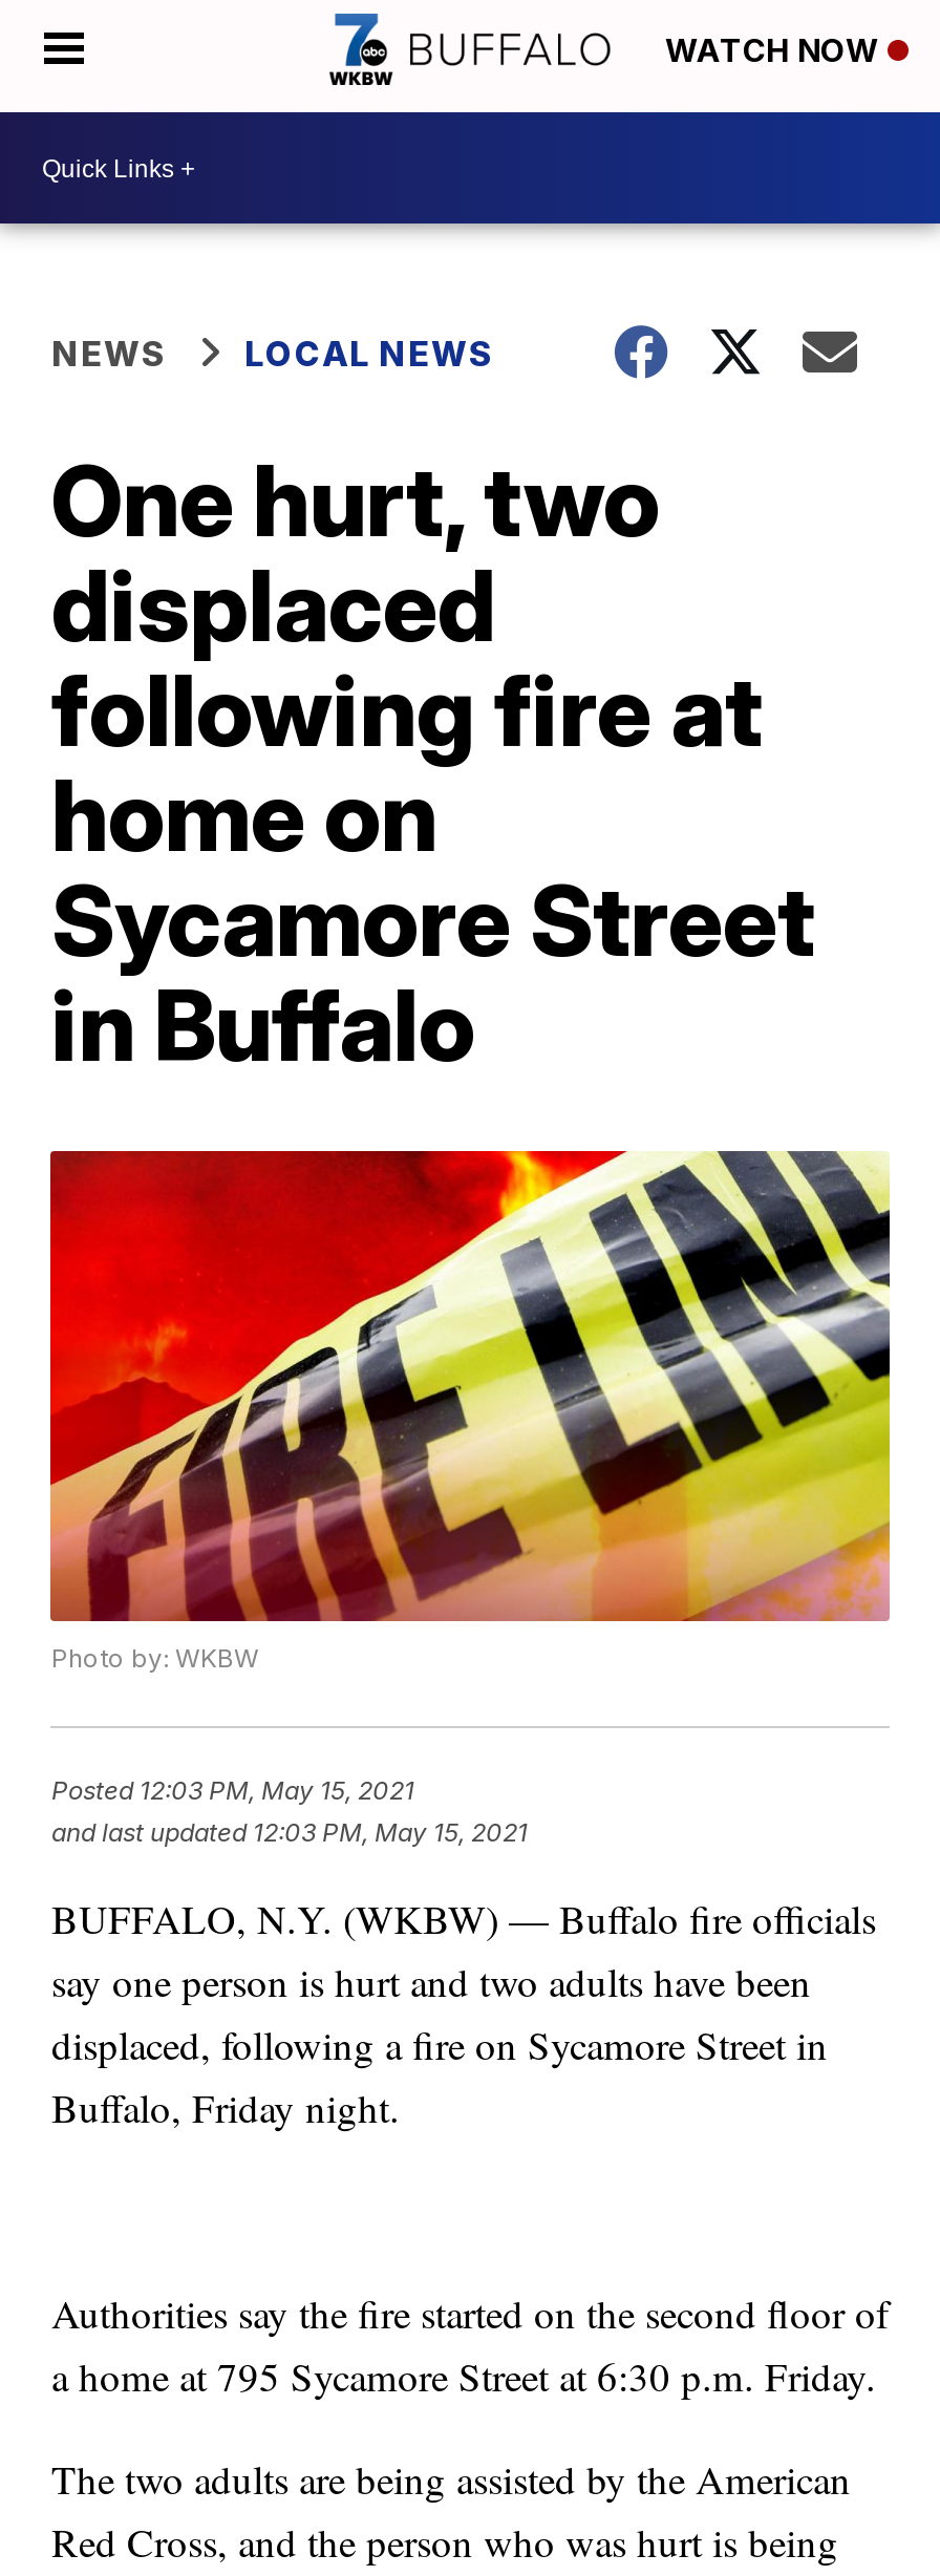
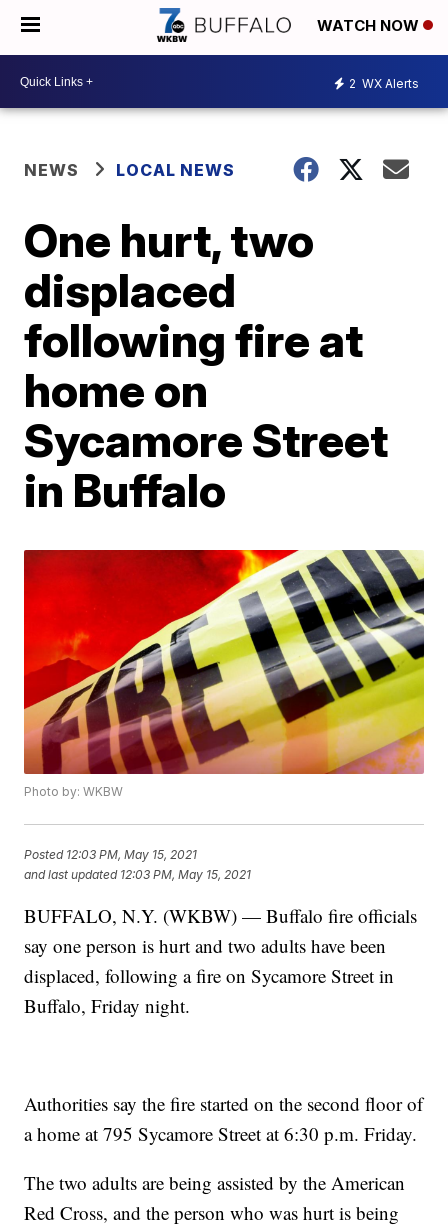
+ 2 WX Alerts
